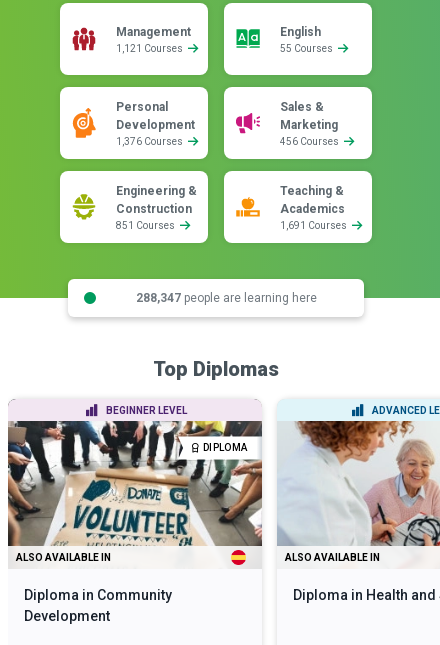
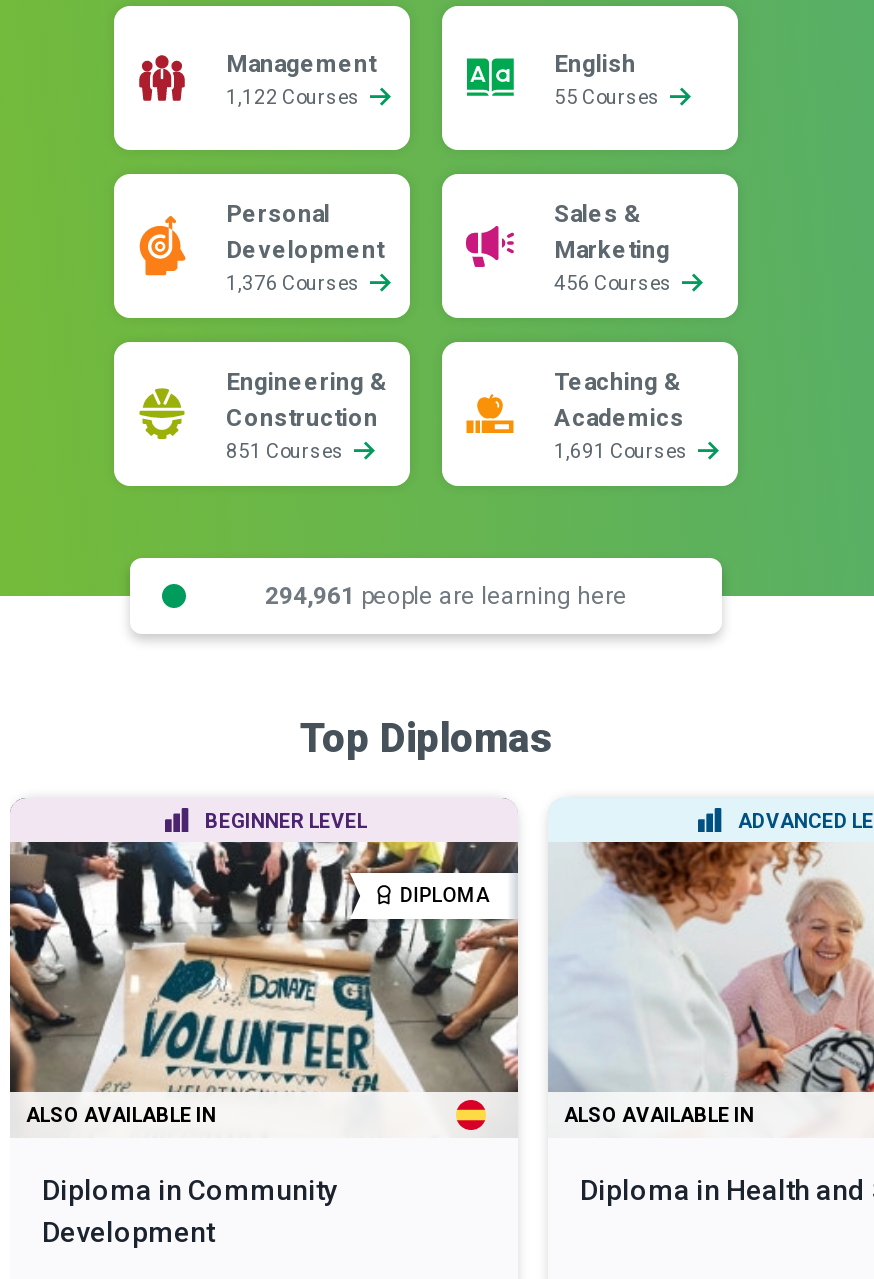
- 1,121 Courses
+ 1,122 Courses

- 288,347 people are learning here
+ 294,961 people are learning here
